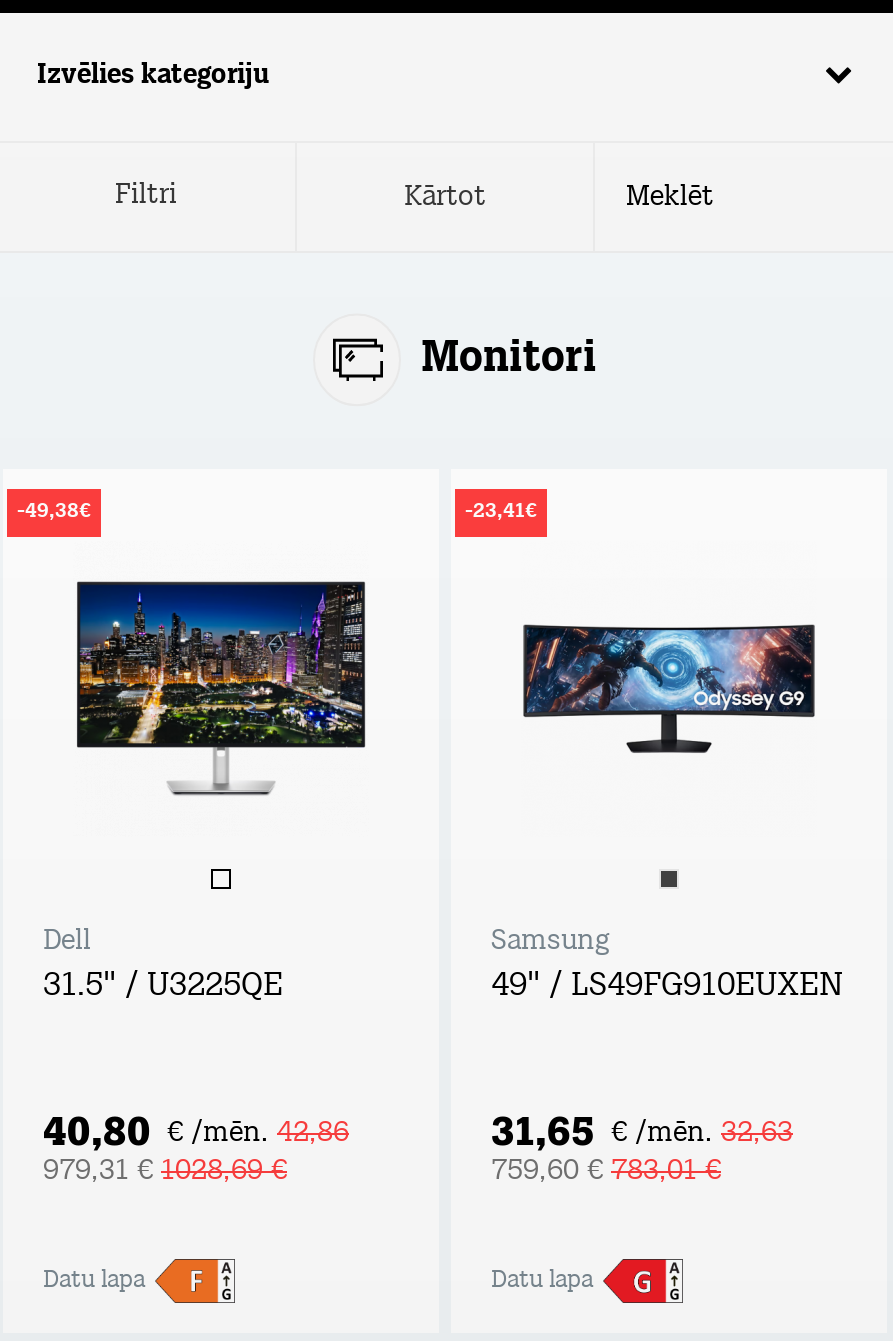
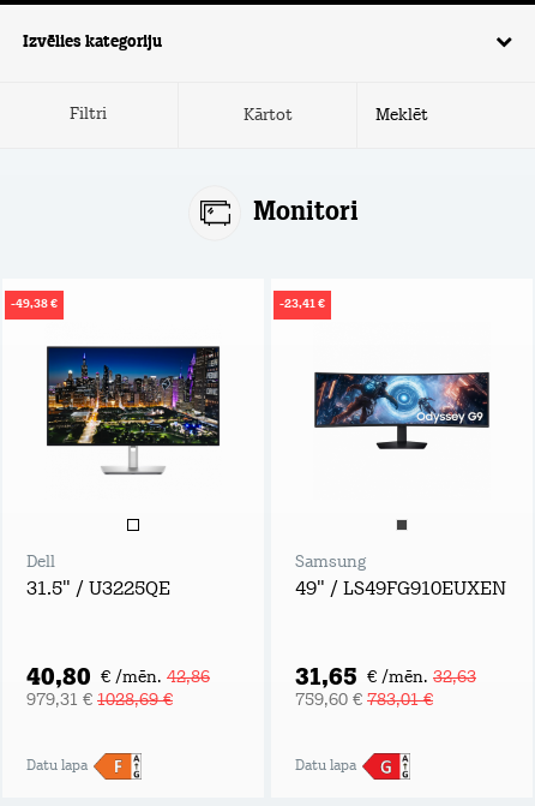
- -49,38€
+ -49,38 €

- -23,41€
+ -23,41 €
